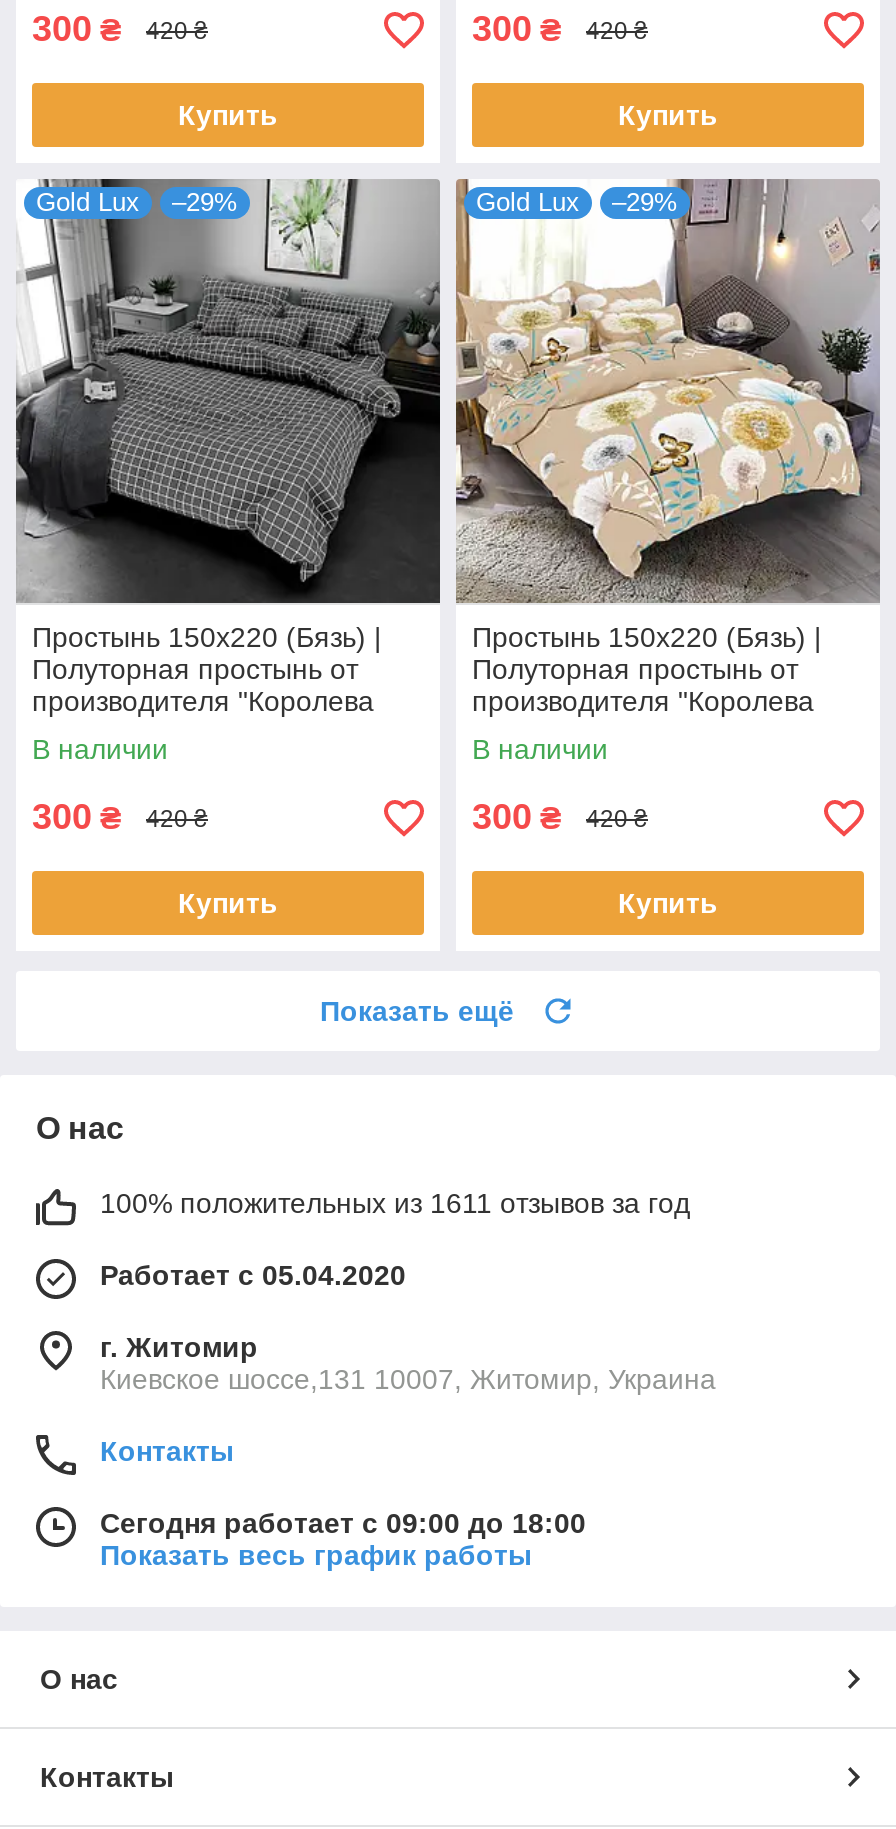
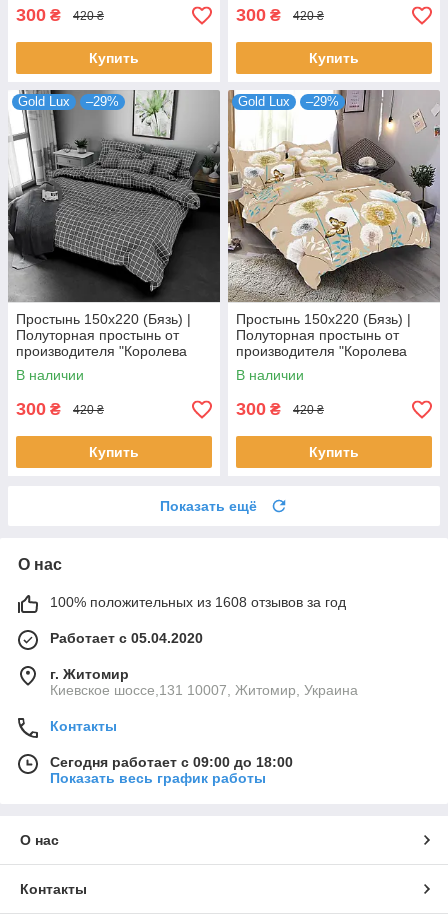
- 100% положительных из 1611 отзывов за год
+ 100% положительных из 1608 отзывов за год
